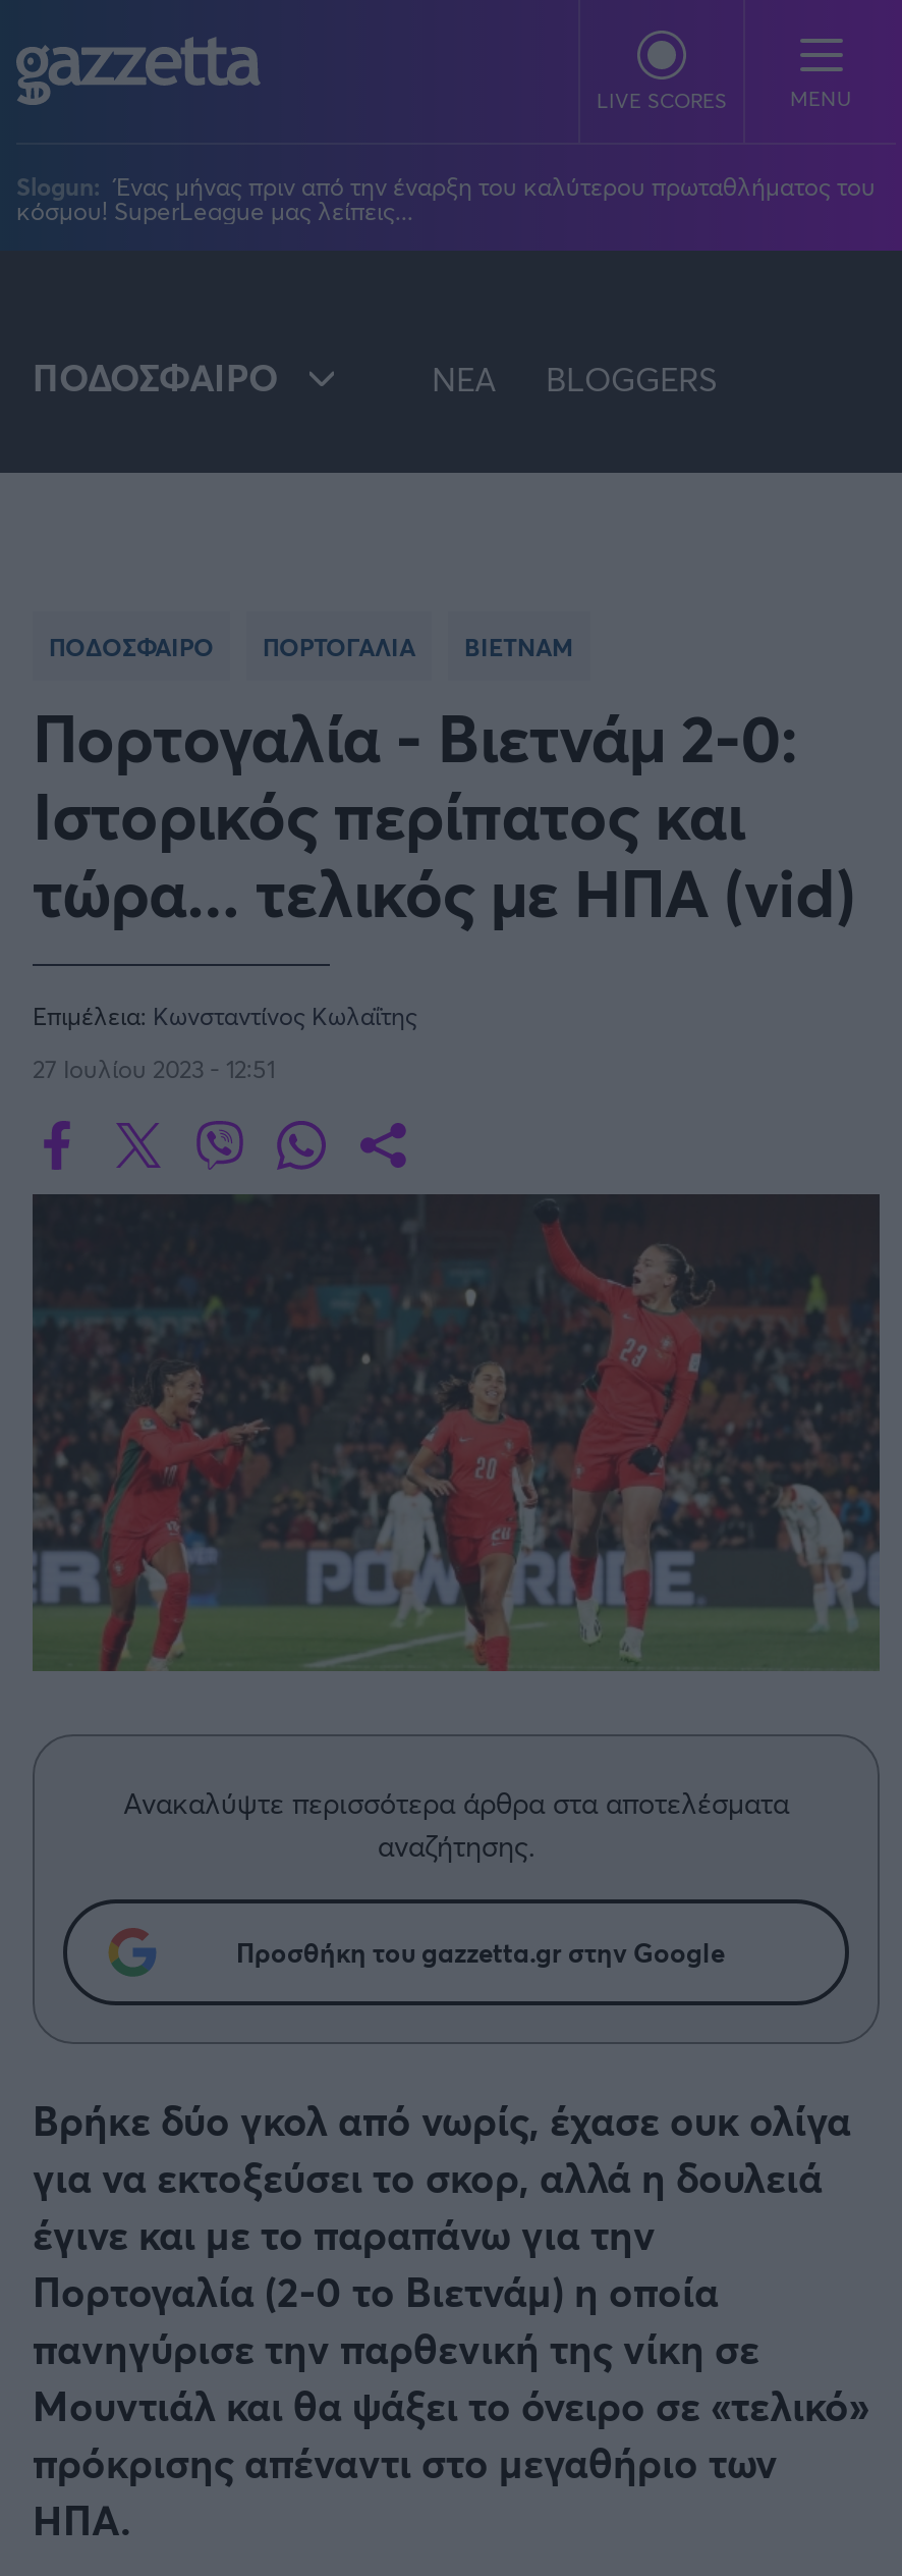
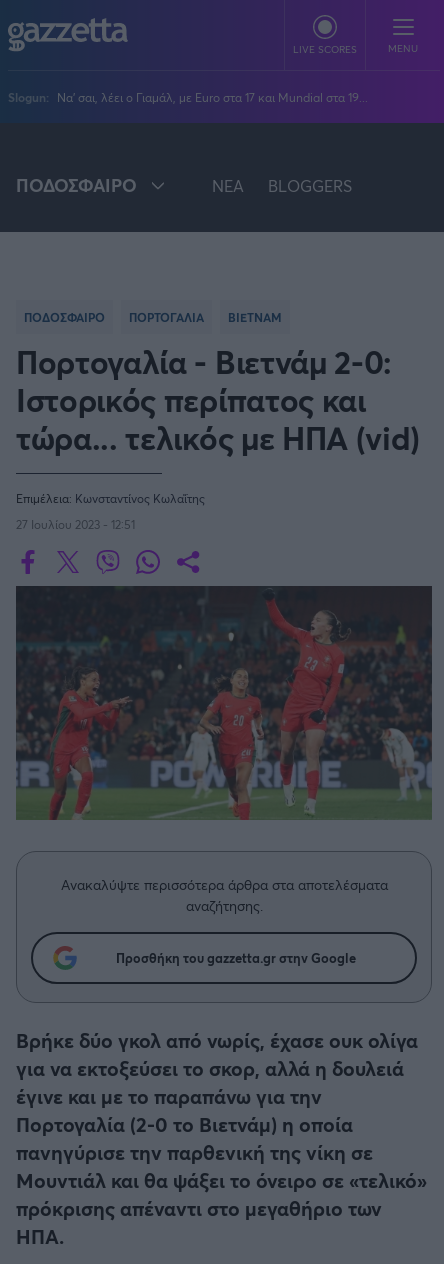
- Slogun: Ένας μήνας πριν από την έναρξη του καλύτερου πρωταθλήματος του
- κόσμου! SuperLeague μας λείπεις...
+ Slogun: Να' σαι, λέει ο Γιαμάλ, με Euro στα 17 και Mundial στα 19...
